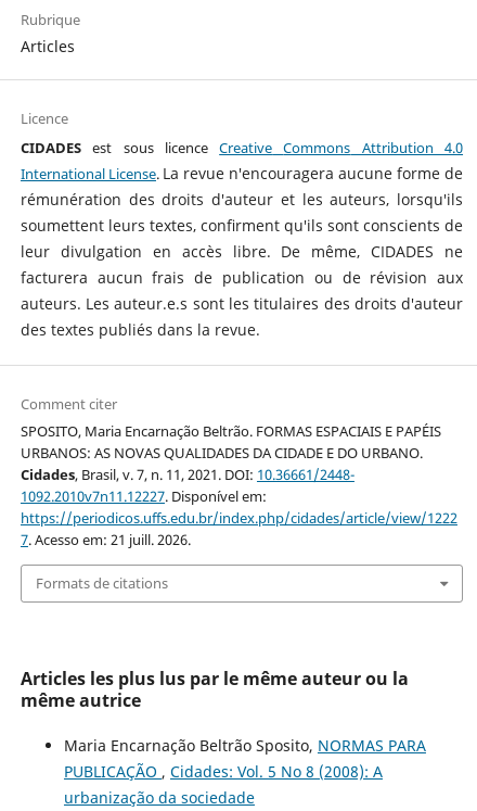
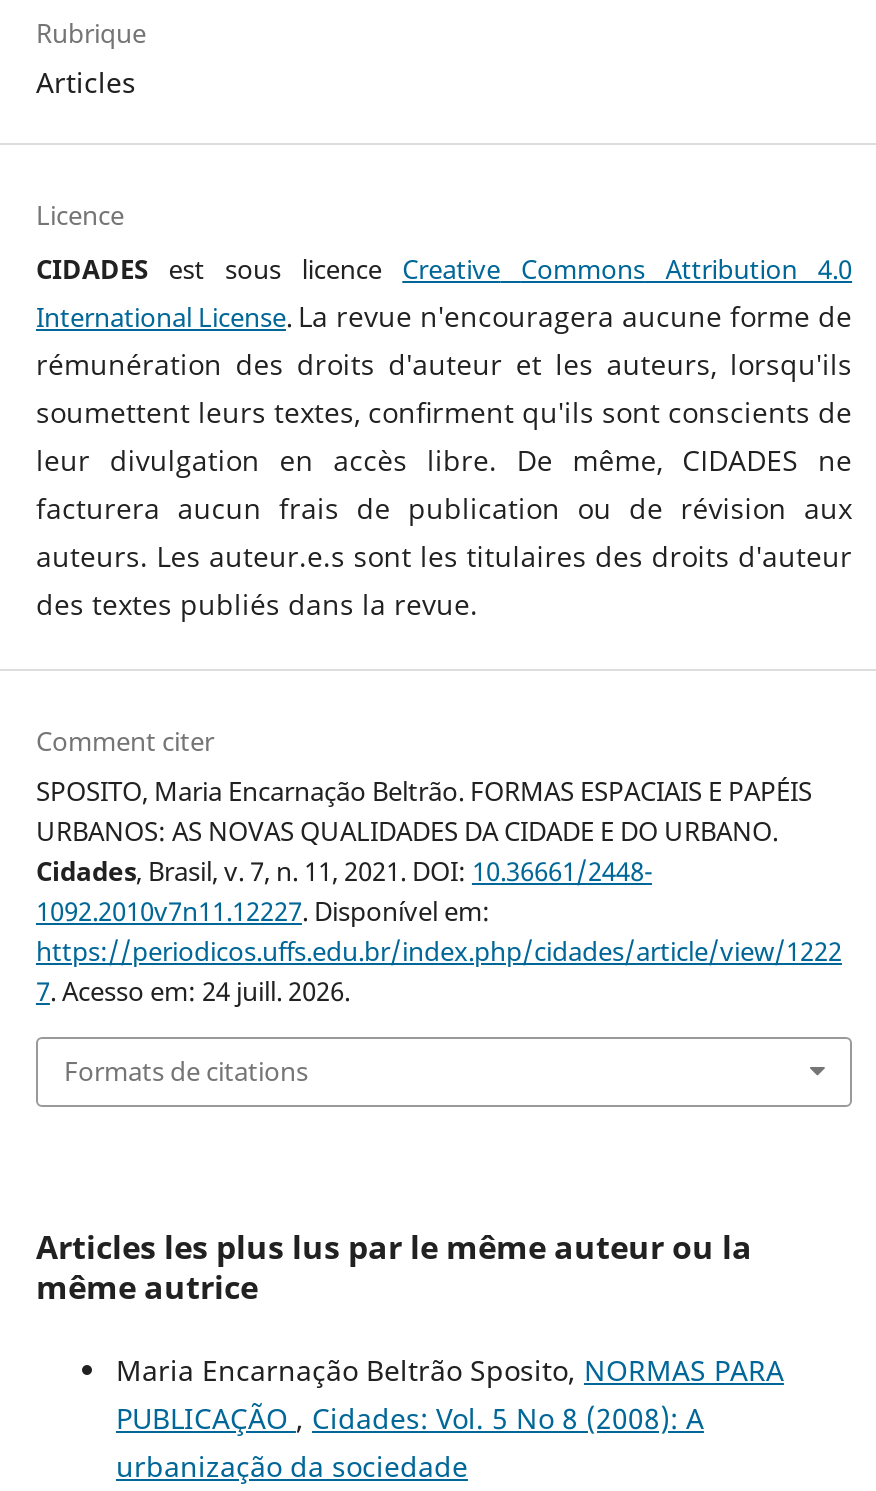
- 7. Acesso em: 21 juill. 2026.
+ 7. Acesso em: 24 juill. 2026.
